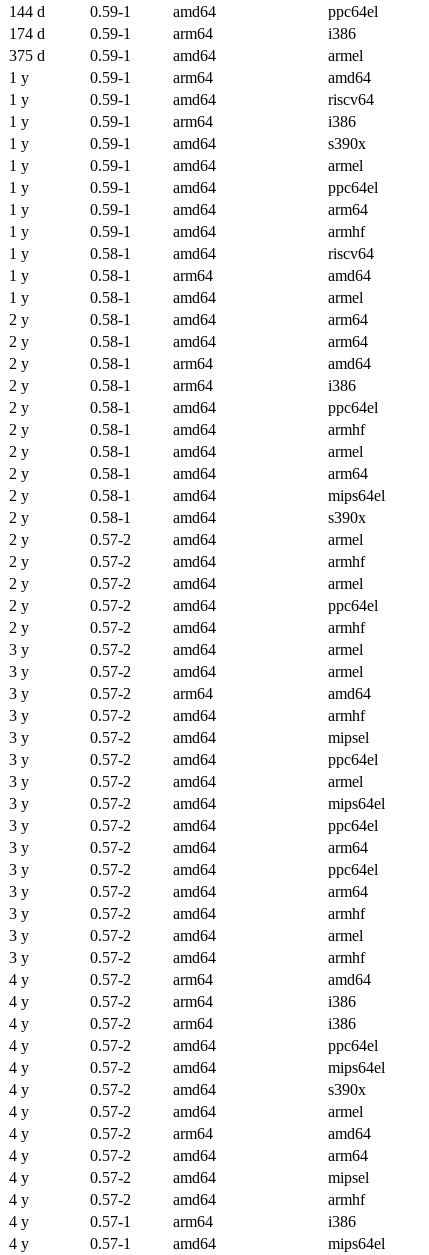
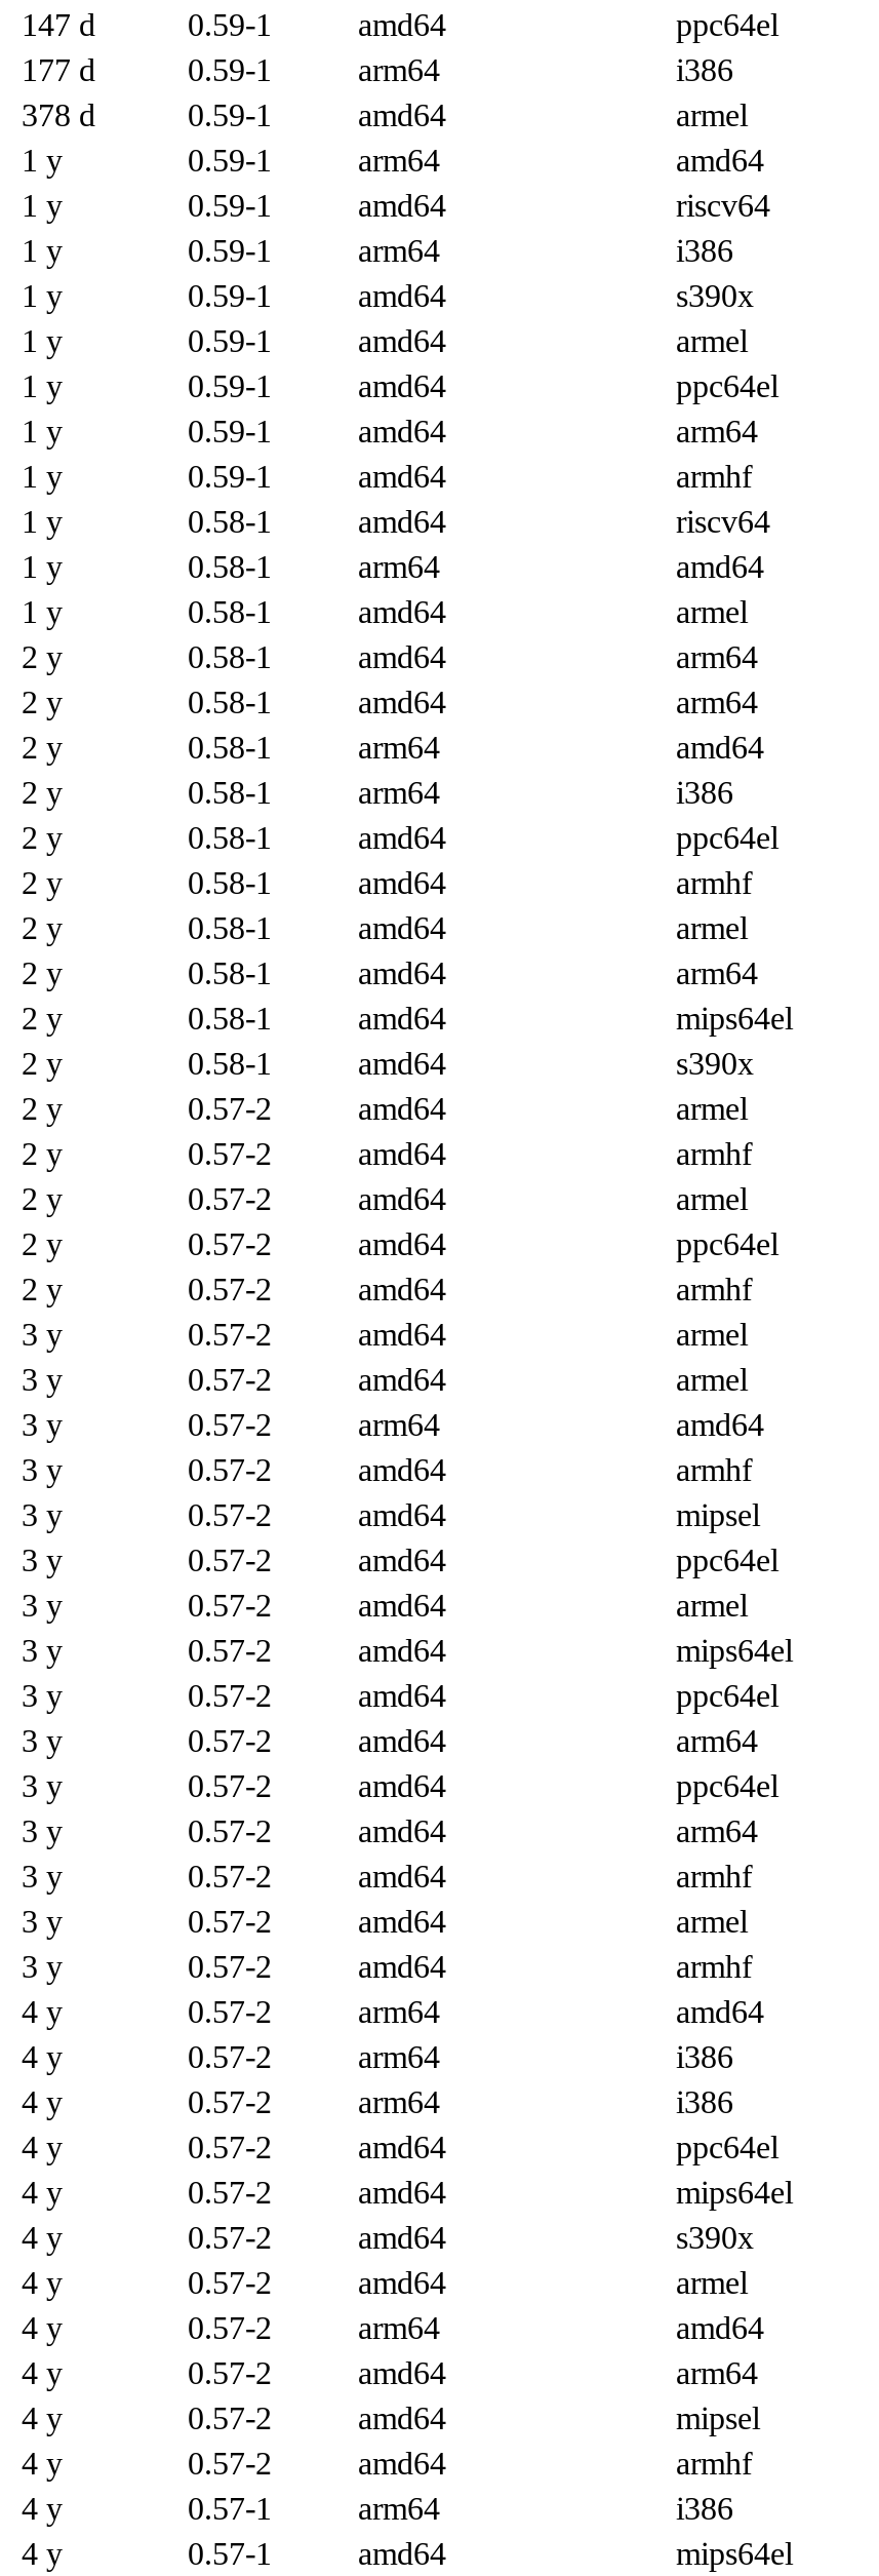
- 144 d
+ 147 d

- 174 d
+ 177 d

- 375 d
+ 378 d
